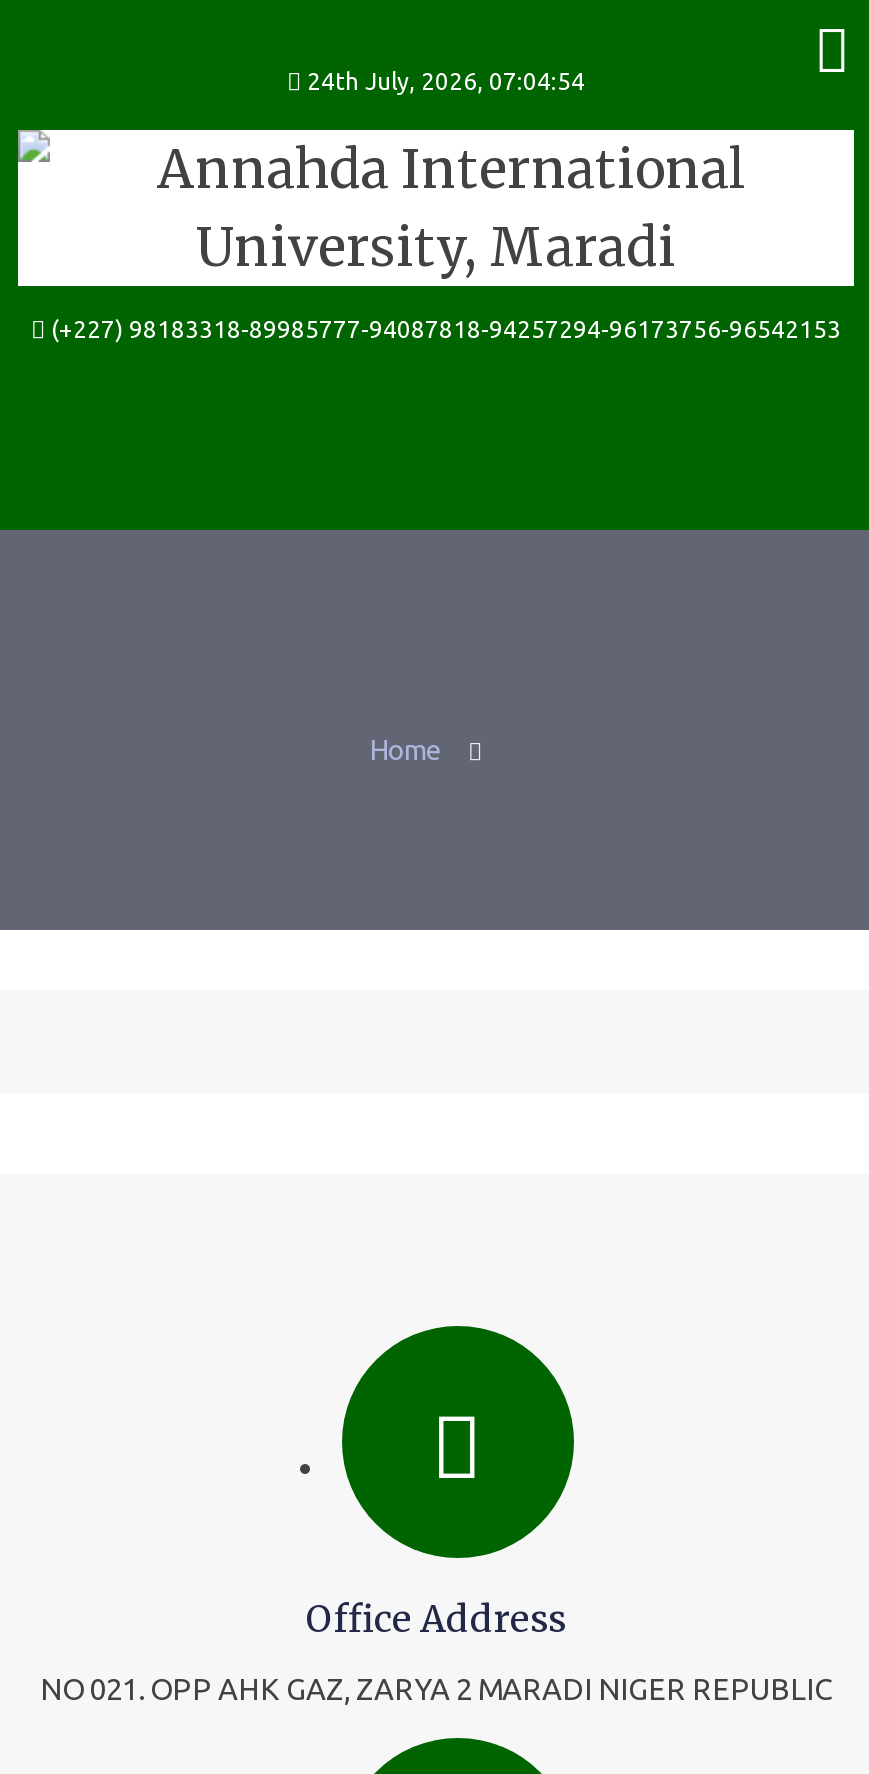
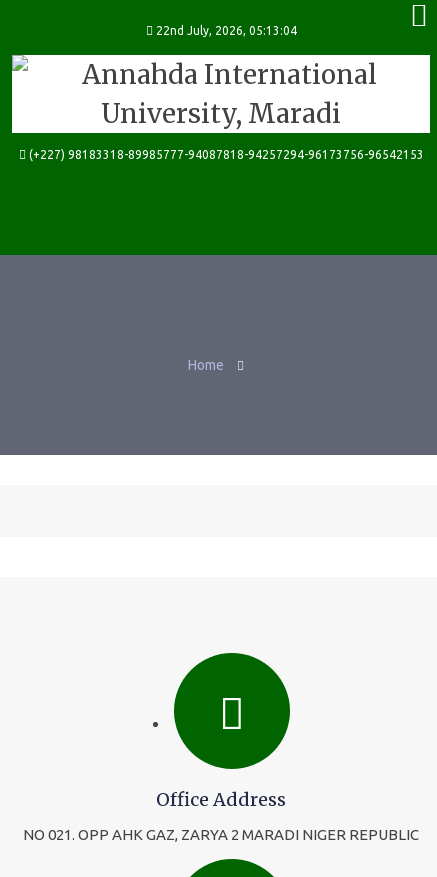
- 24th July, 2026, 07:04:54
+ 22nd July, 2026, 05:13:04
